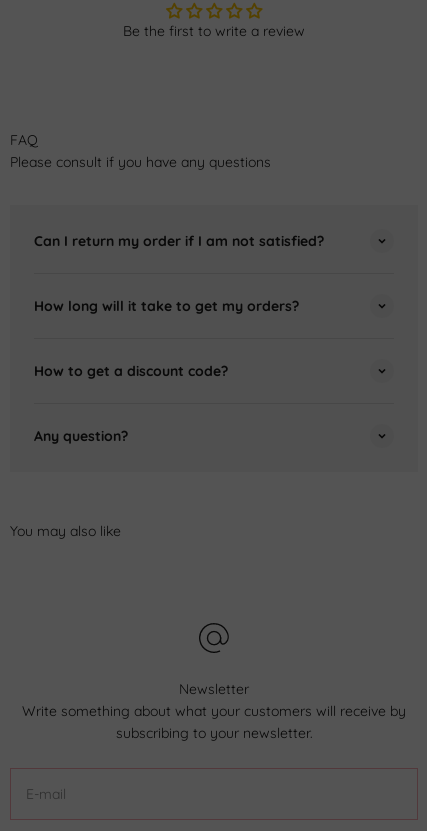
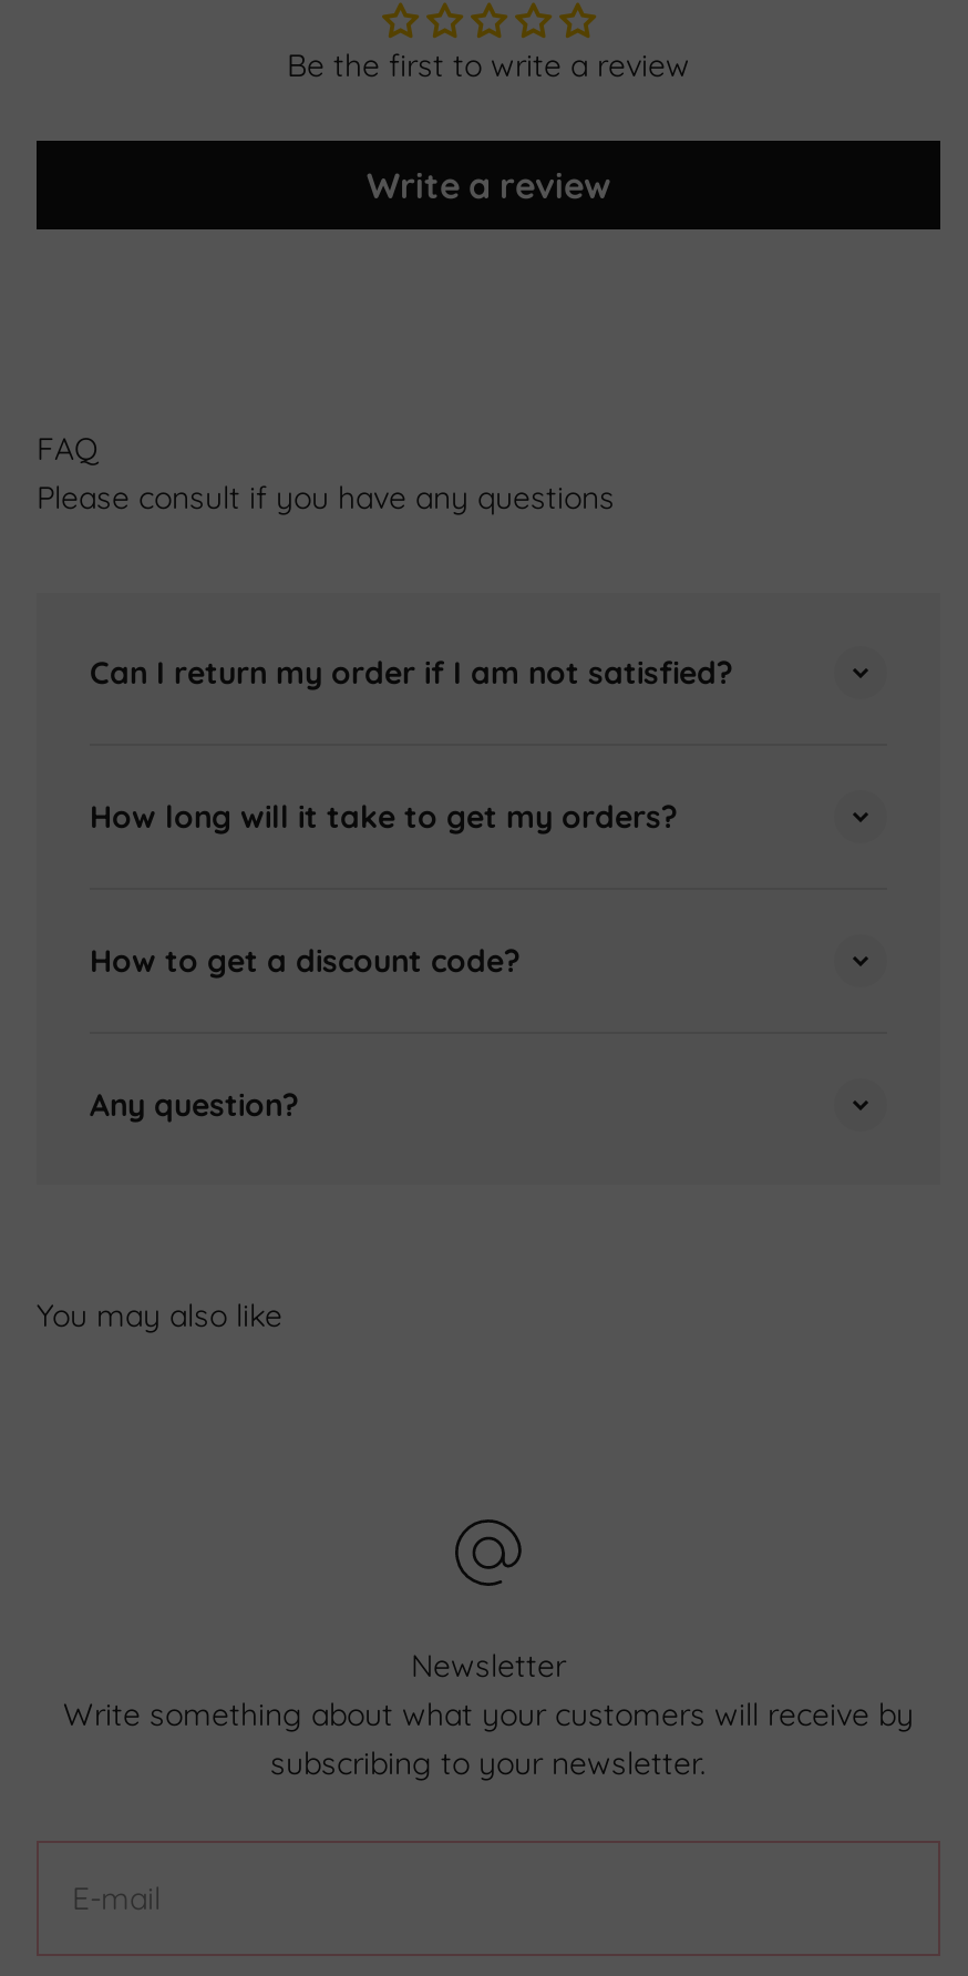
+ Write a review
